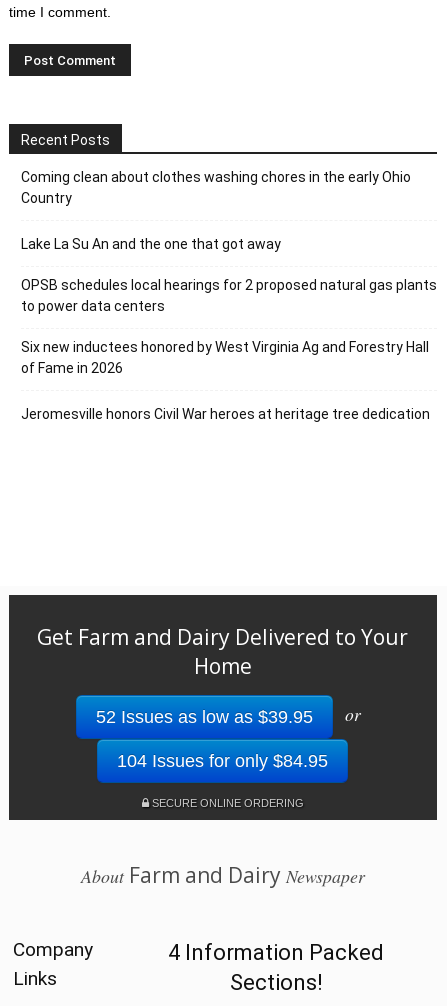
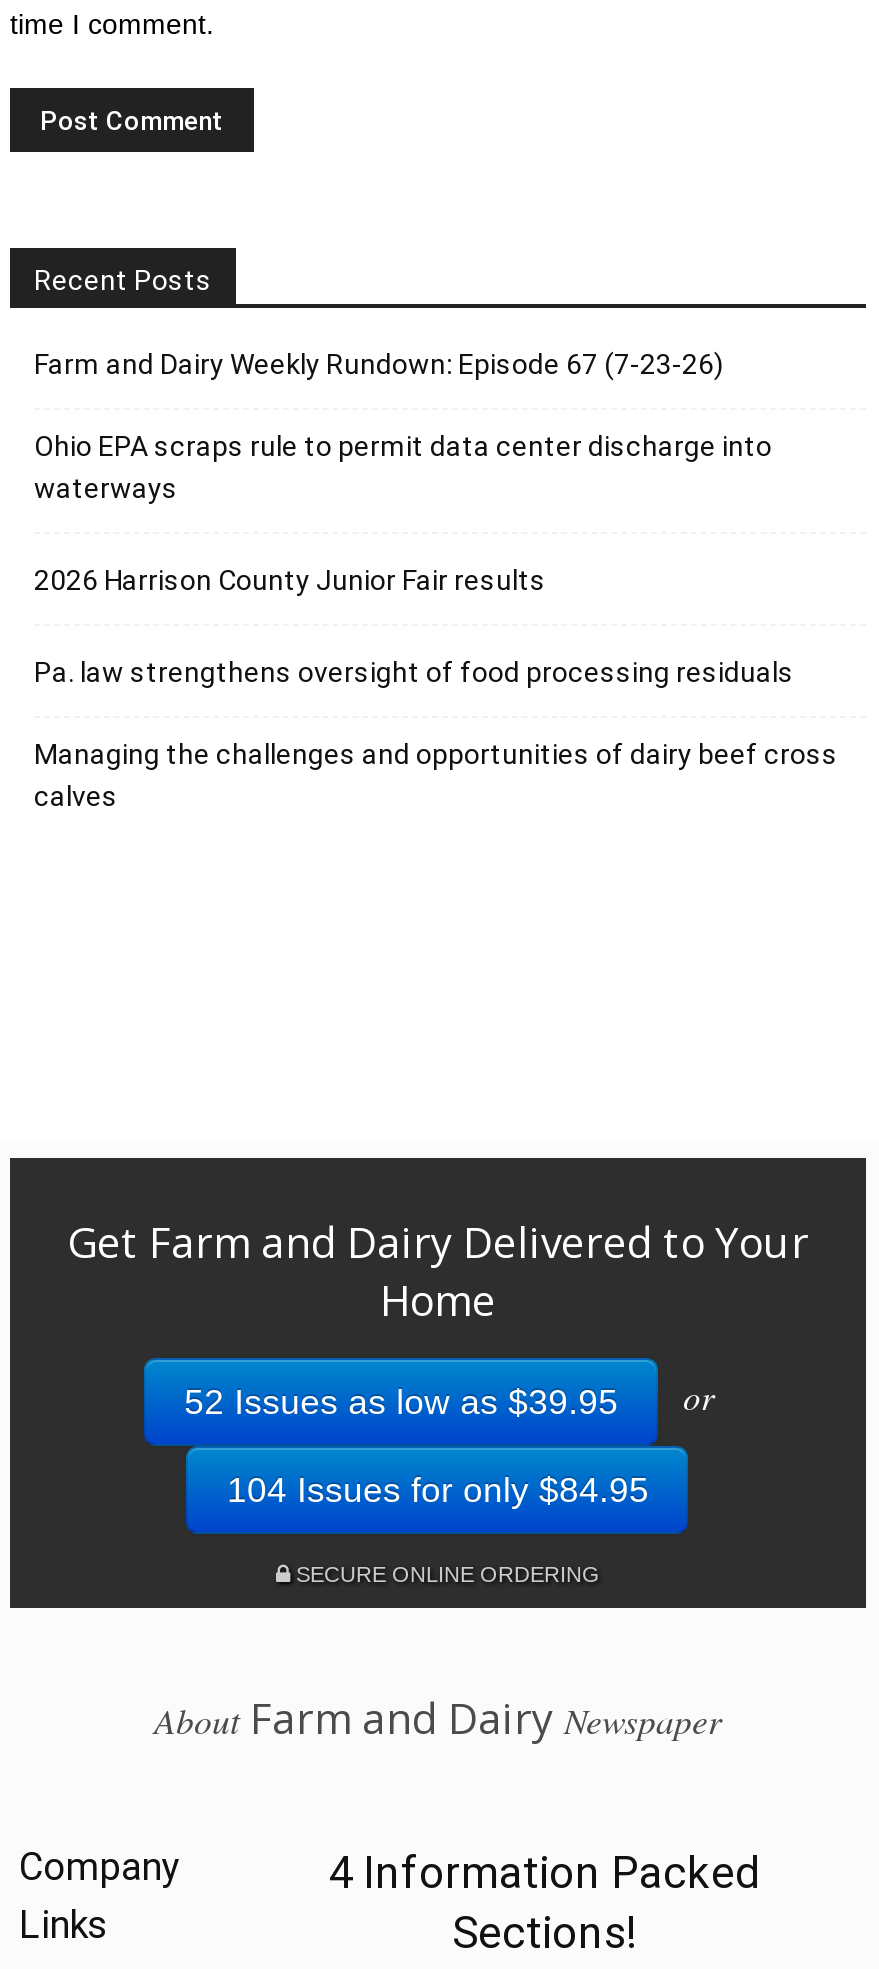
- Coming clean about clothes washing chores in the early Ohio
- Country
+ Farm and Dairy Weekly Rundown: Episode 67 (7-23-26)

- Lake La Su An and the one that got away
+ Ohio EPA scraps rule to permit data center discharge into
+ waterways

- OPSB schedules local hearings for 2 proposed natural gas plants
- to power data centers
+ 2026 Harrison County Junior Fair results

- Six new inductees honored by West Virginia Ag and Forestry Hall
- of Fame in 2026
+ Pa. law strengthens oversight of food processing residuals

- Jeromesville honors Civil War heroes at heritage tree dedication
+ Managing the challenges and opportunities of dairy beef cross
+ calves
